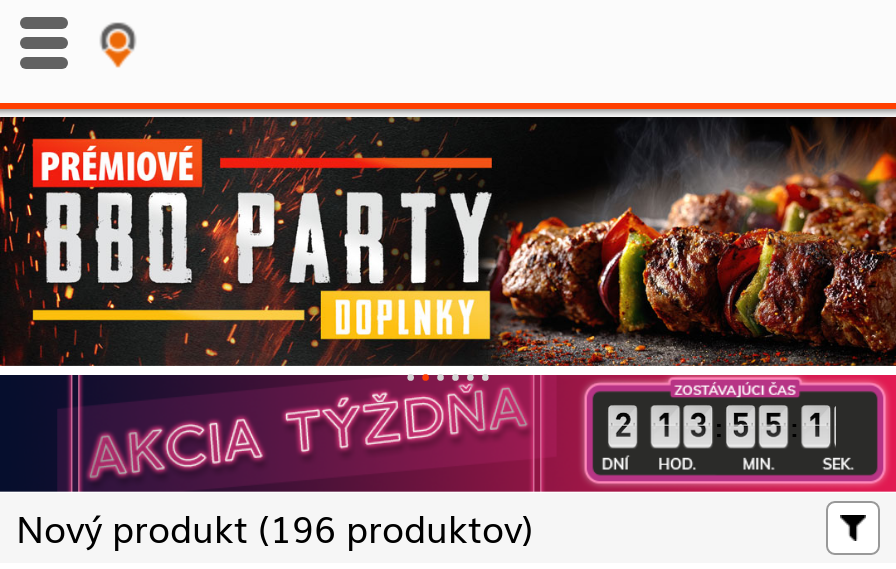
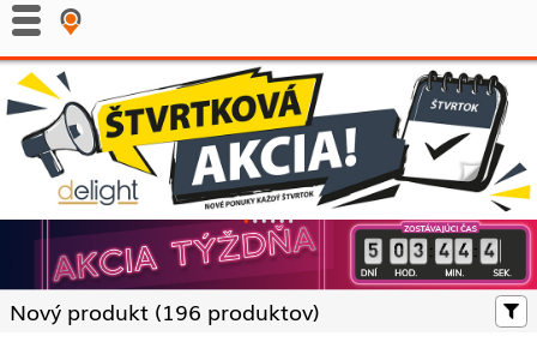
- [image]
+ [image]
